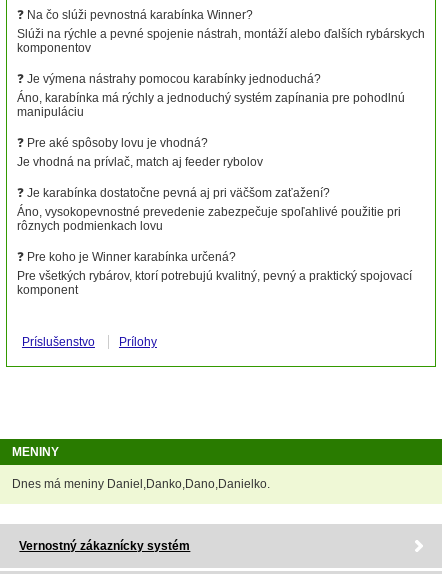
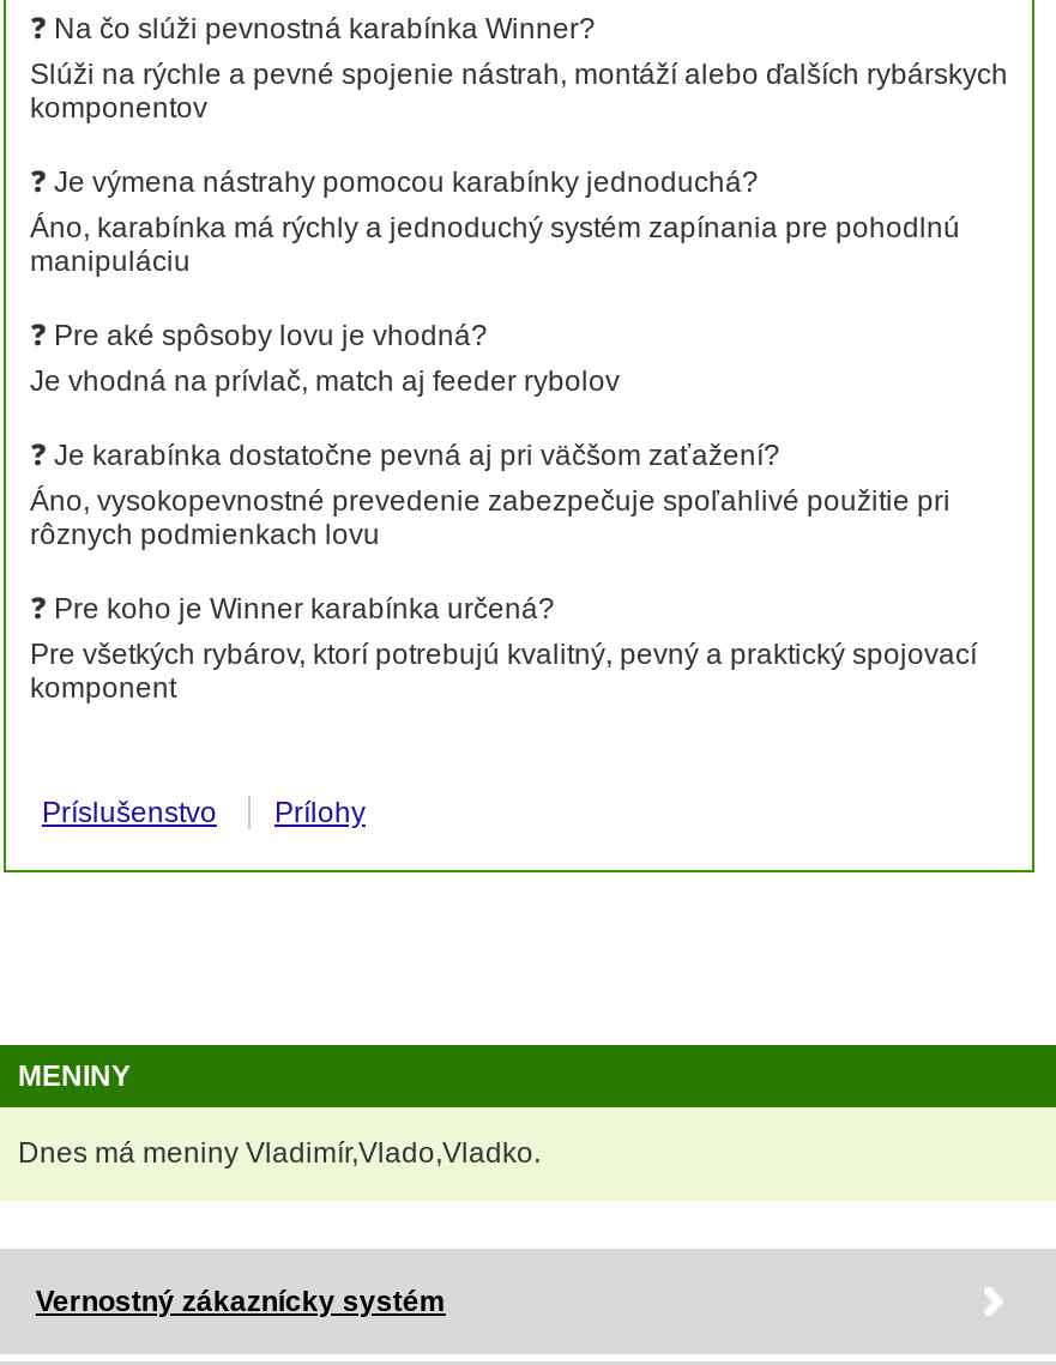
- Dnes má meniny Daniel,Danko,Dano,Danielko.
+ Dnes má meniny Vladimír,Vlado,Vladko.
